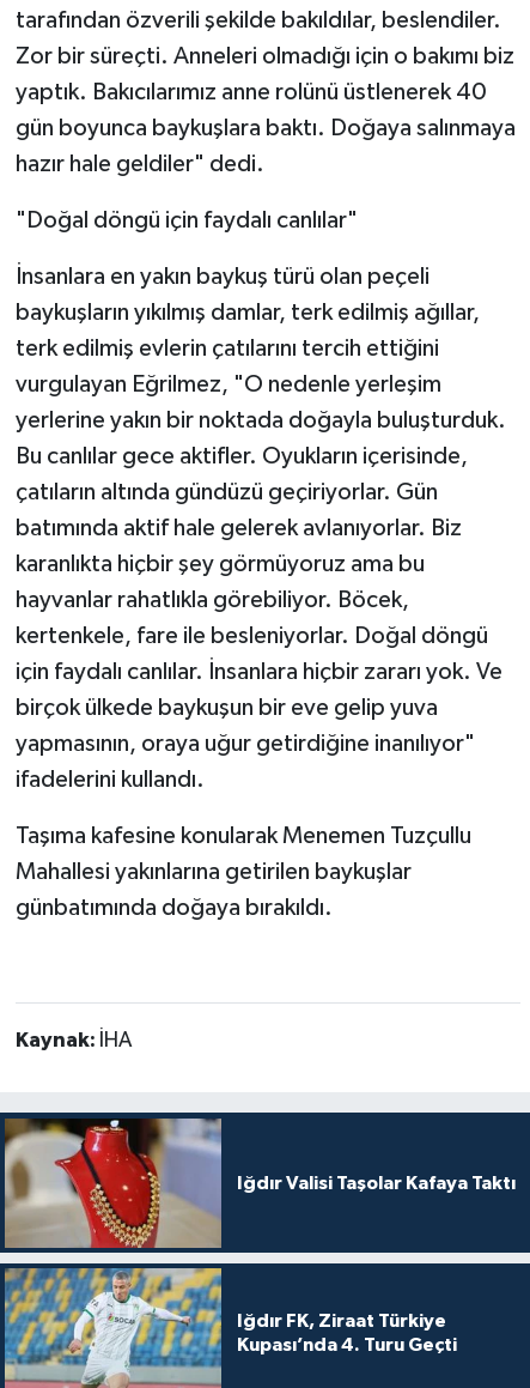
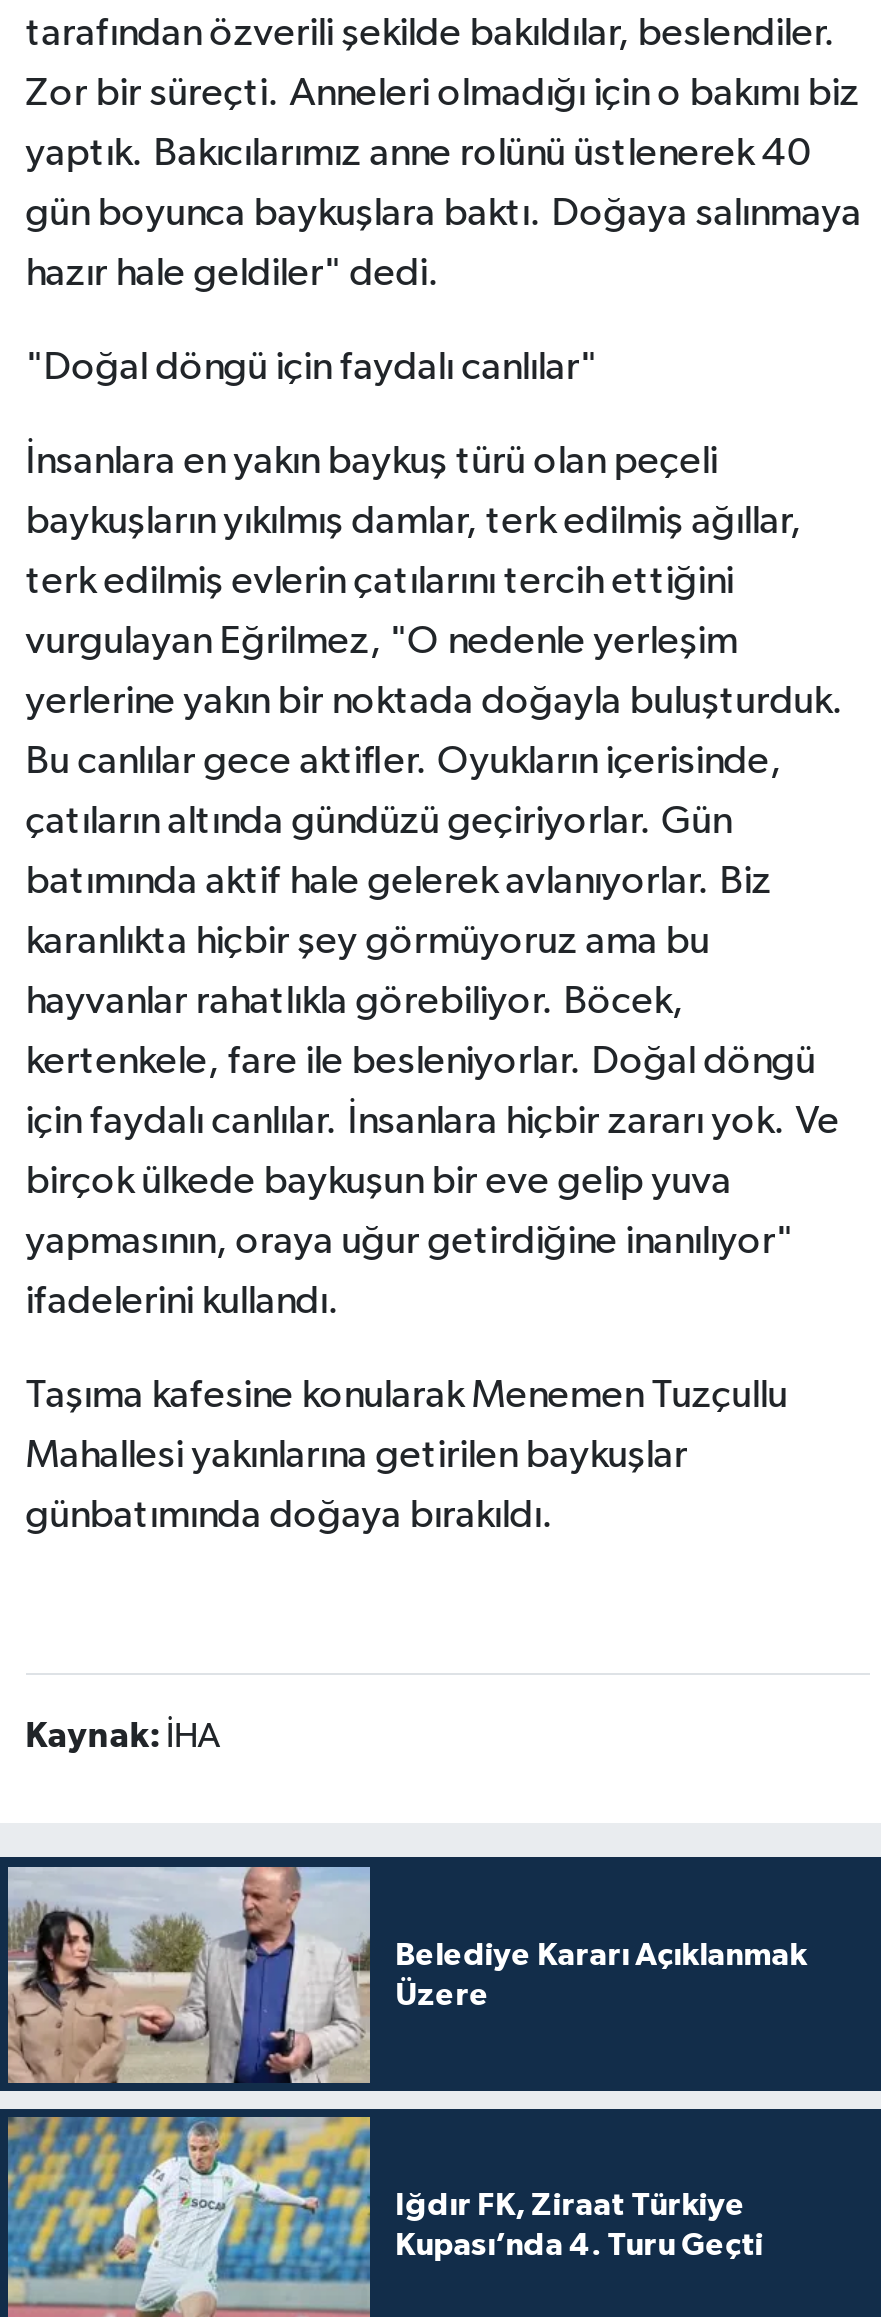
- [image]
- Iğdır Valisi Taşolar Kafaya Taktı
+ [image]
+ Belediye Kararı Açıklanmak
+ Üzere
